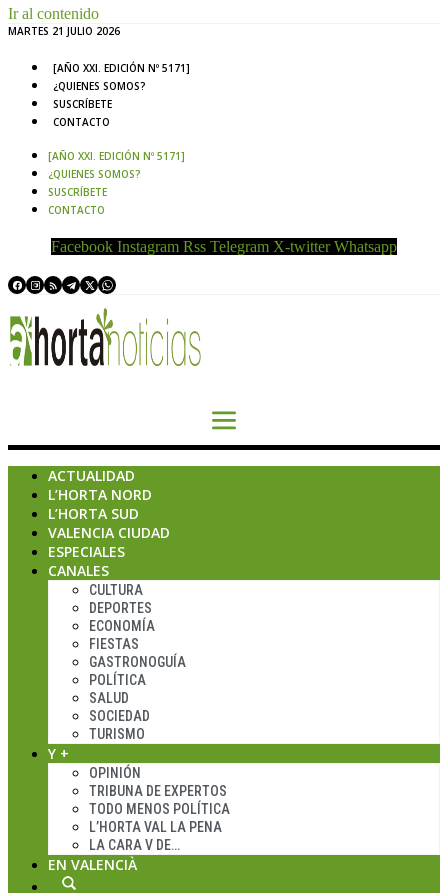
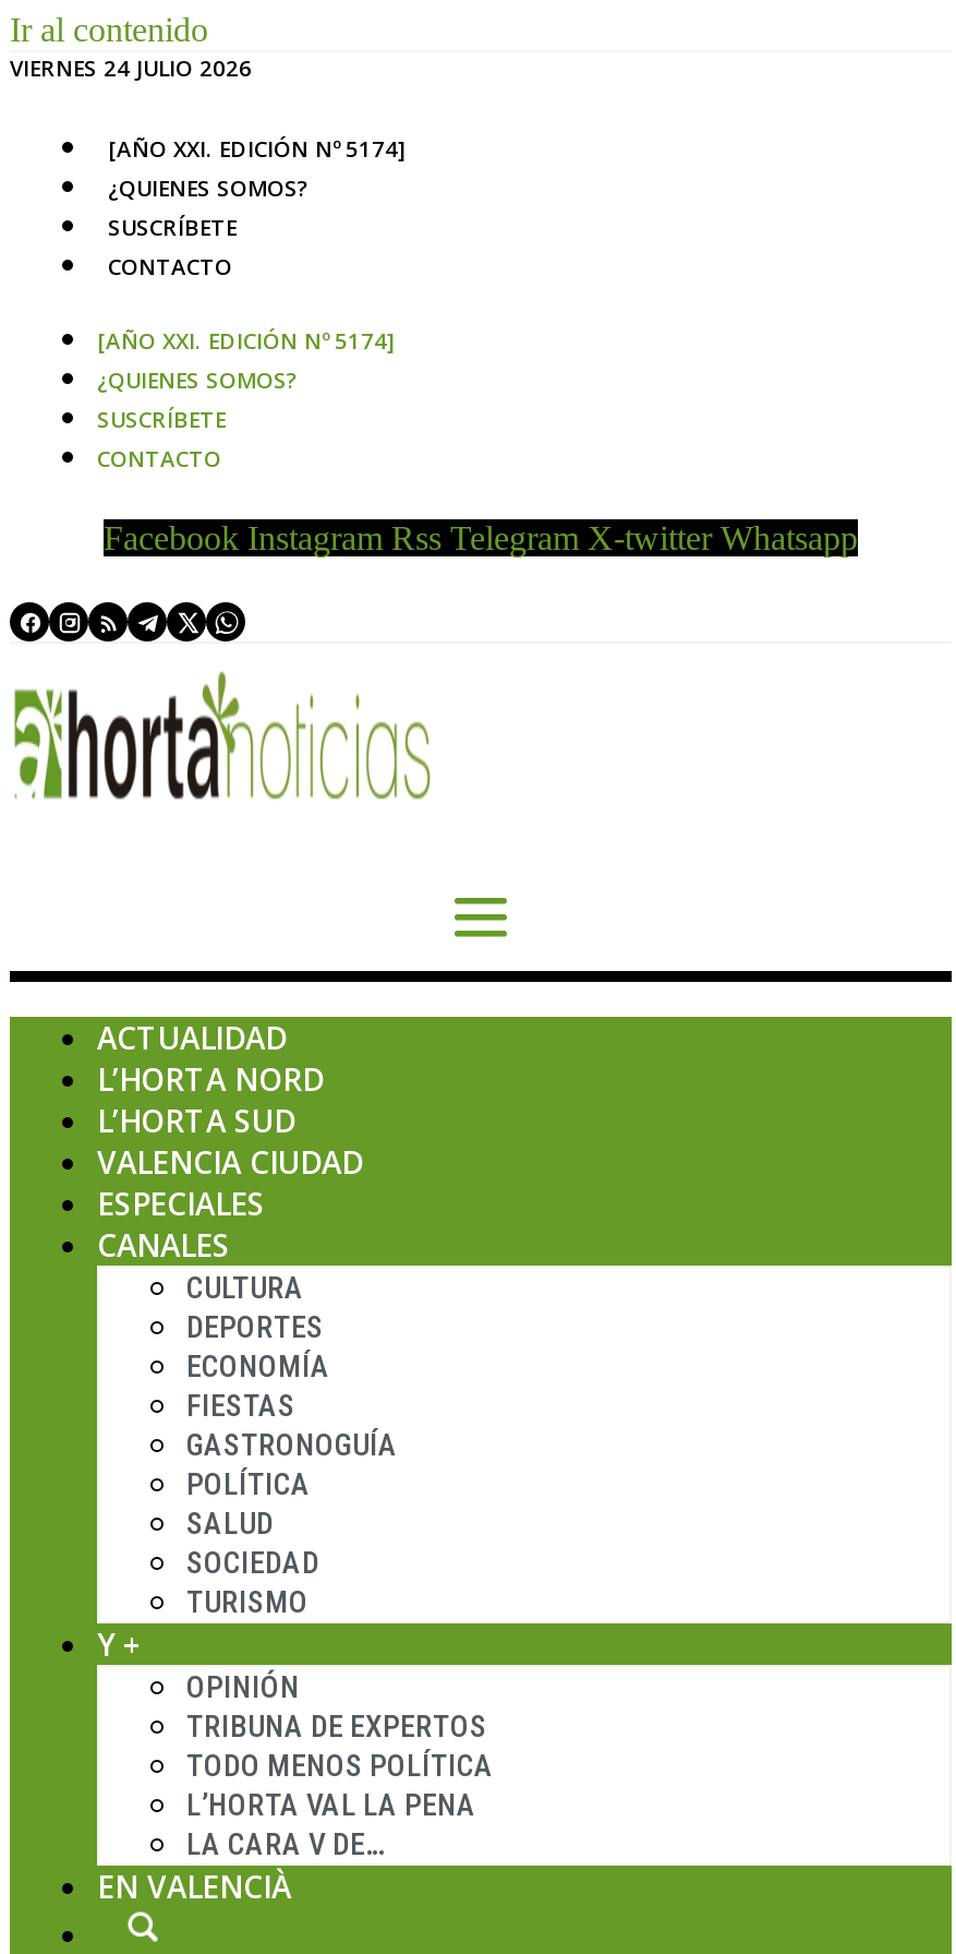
- MARTES 21 JULIO 2026
+ VIERNES 24 JULIO 2026

- [AÑO XXI. EDICIÓN Nº 5171]
+ [AÑO XXI. EDICIÓN Nº 5174]

- [AÑO XXI. EDICIÓN Nº 5171]
+ [AÑO XXI. EDICIÓN Nº 5174]
